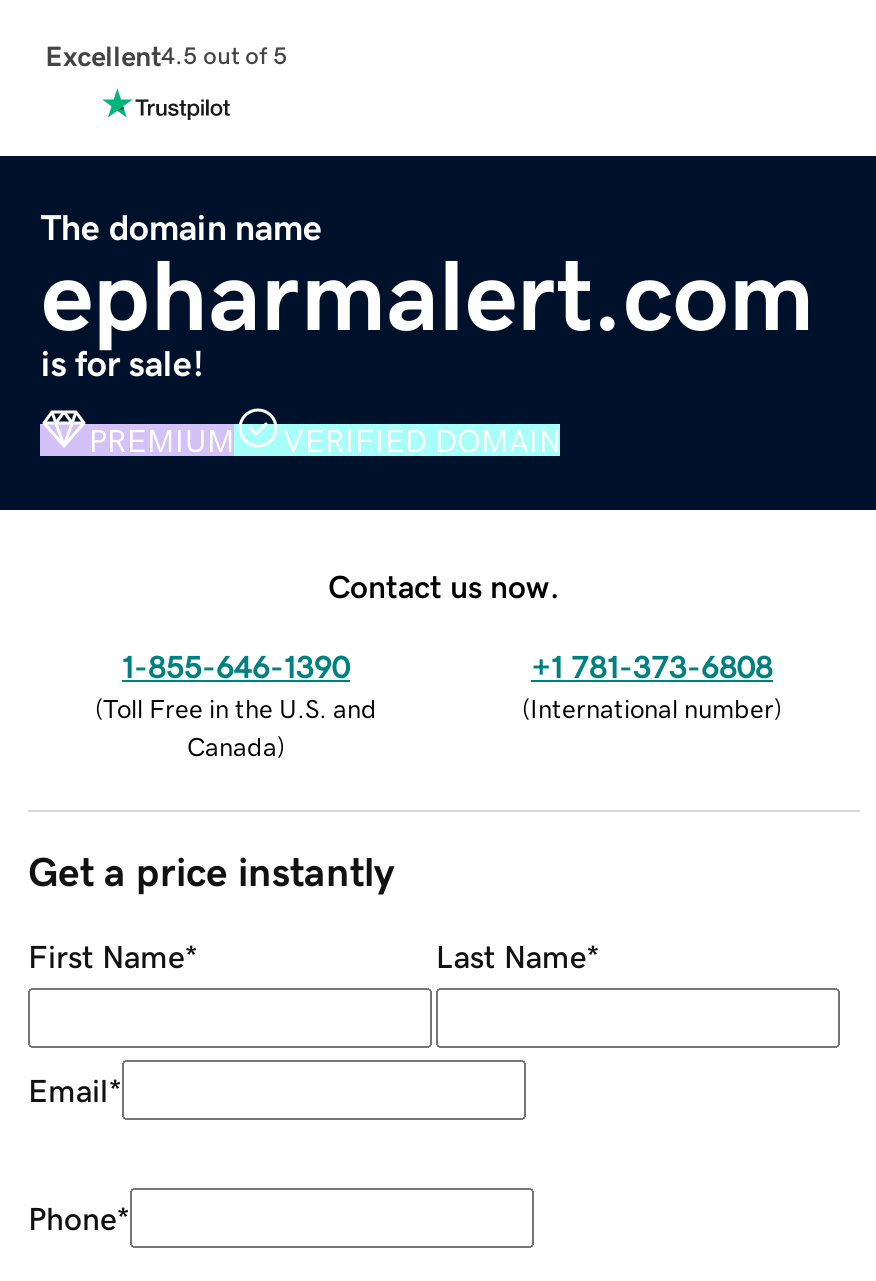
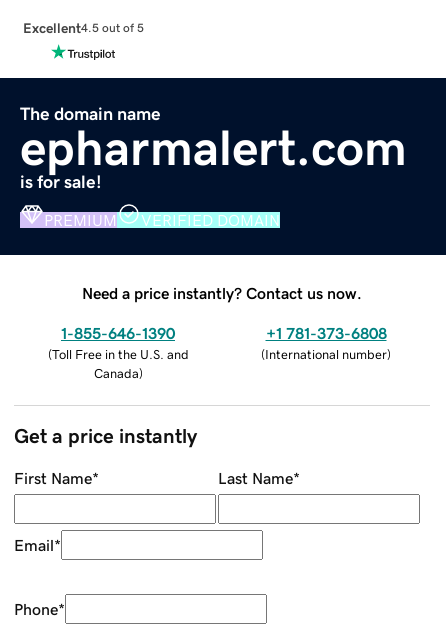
- Contact us now.
+ Need a price instantly? Contact us now.
